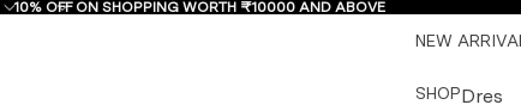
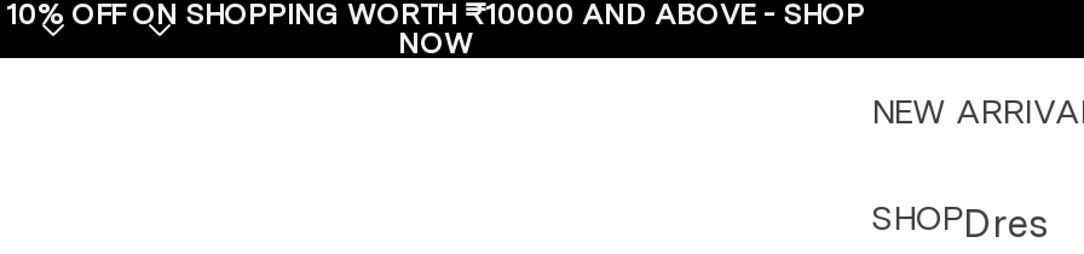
- 10% OFF ON SHOPPING WORTH ₹10000 AND ABOVE
+ 10% OFF ON SHOPPING WORTH ₹10000 AND ABOVE - SHOP
+ NOW
